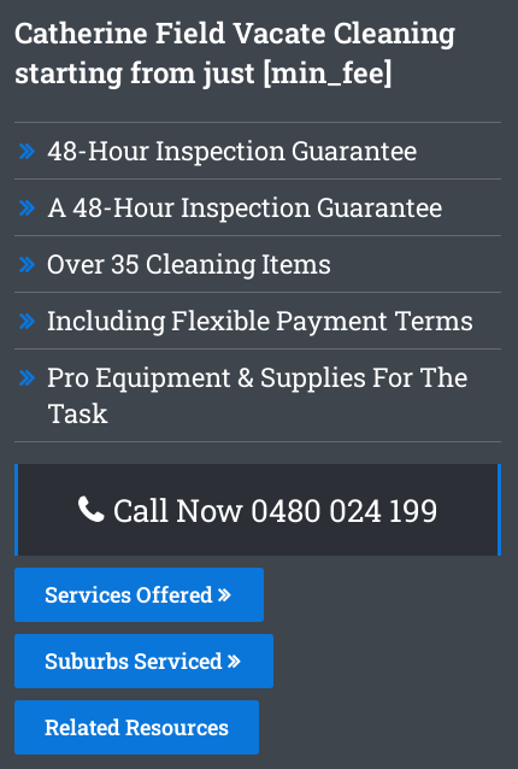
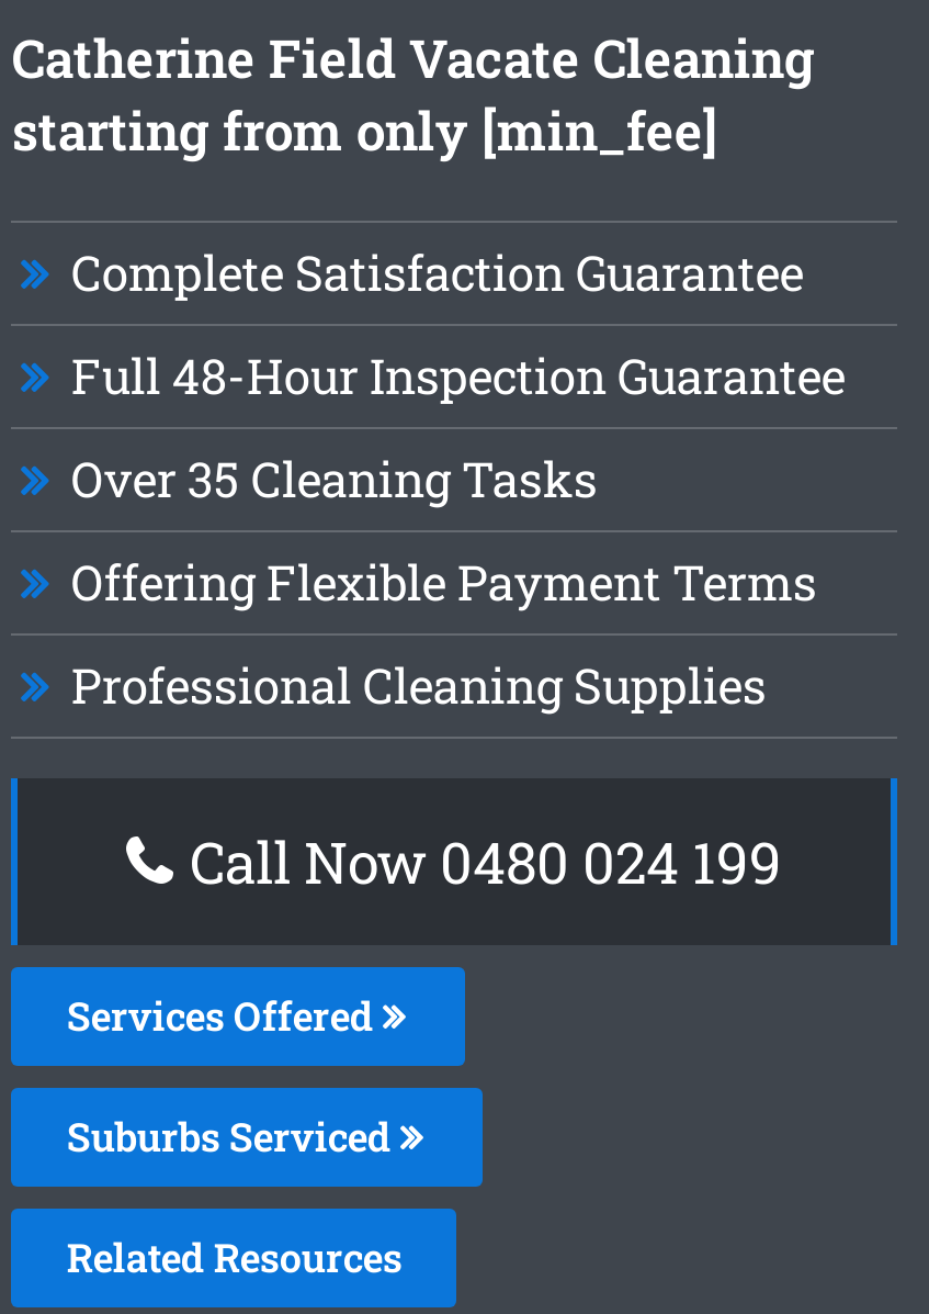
- starting from just [min_fee]
+ starting from only [min_fee]

- 48-Hour Inspection Guarantee
+ Complete Satisfaction Guarantee

- A 48-Hour Inspection Guarantee
+ Full 48-Hour Inspection Guarantee

- Over 35 Cleaning Items
+ Over 35 Cleaning Tasks

- Including Flexible Payment Terms
+ Offering Flexible Payment Terms

- Pro Equipment & Supplies For The
- Task
+ Professional Cleaning Supplies
